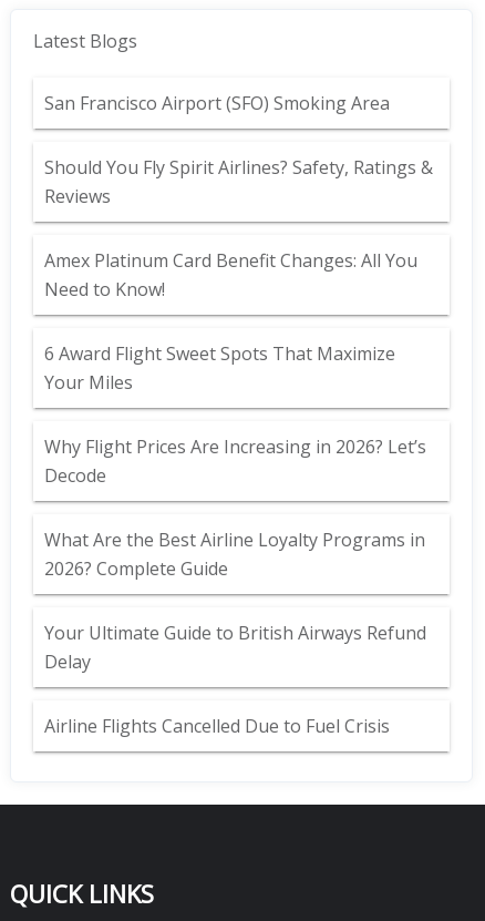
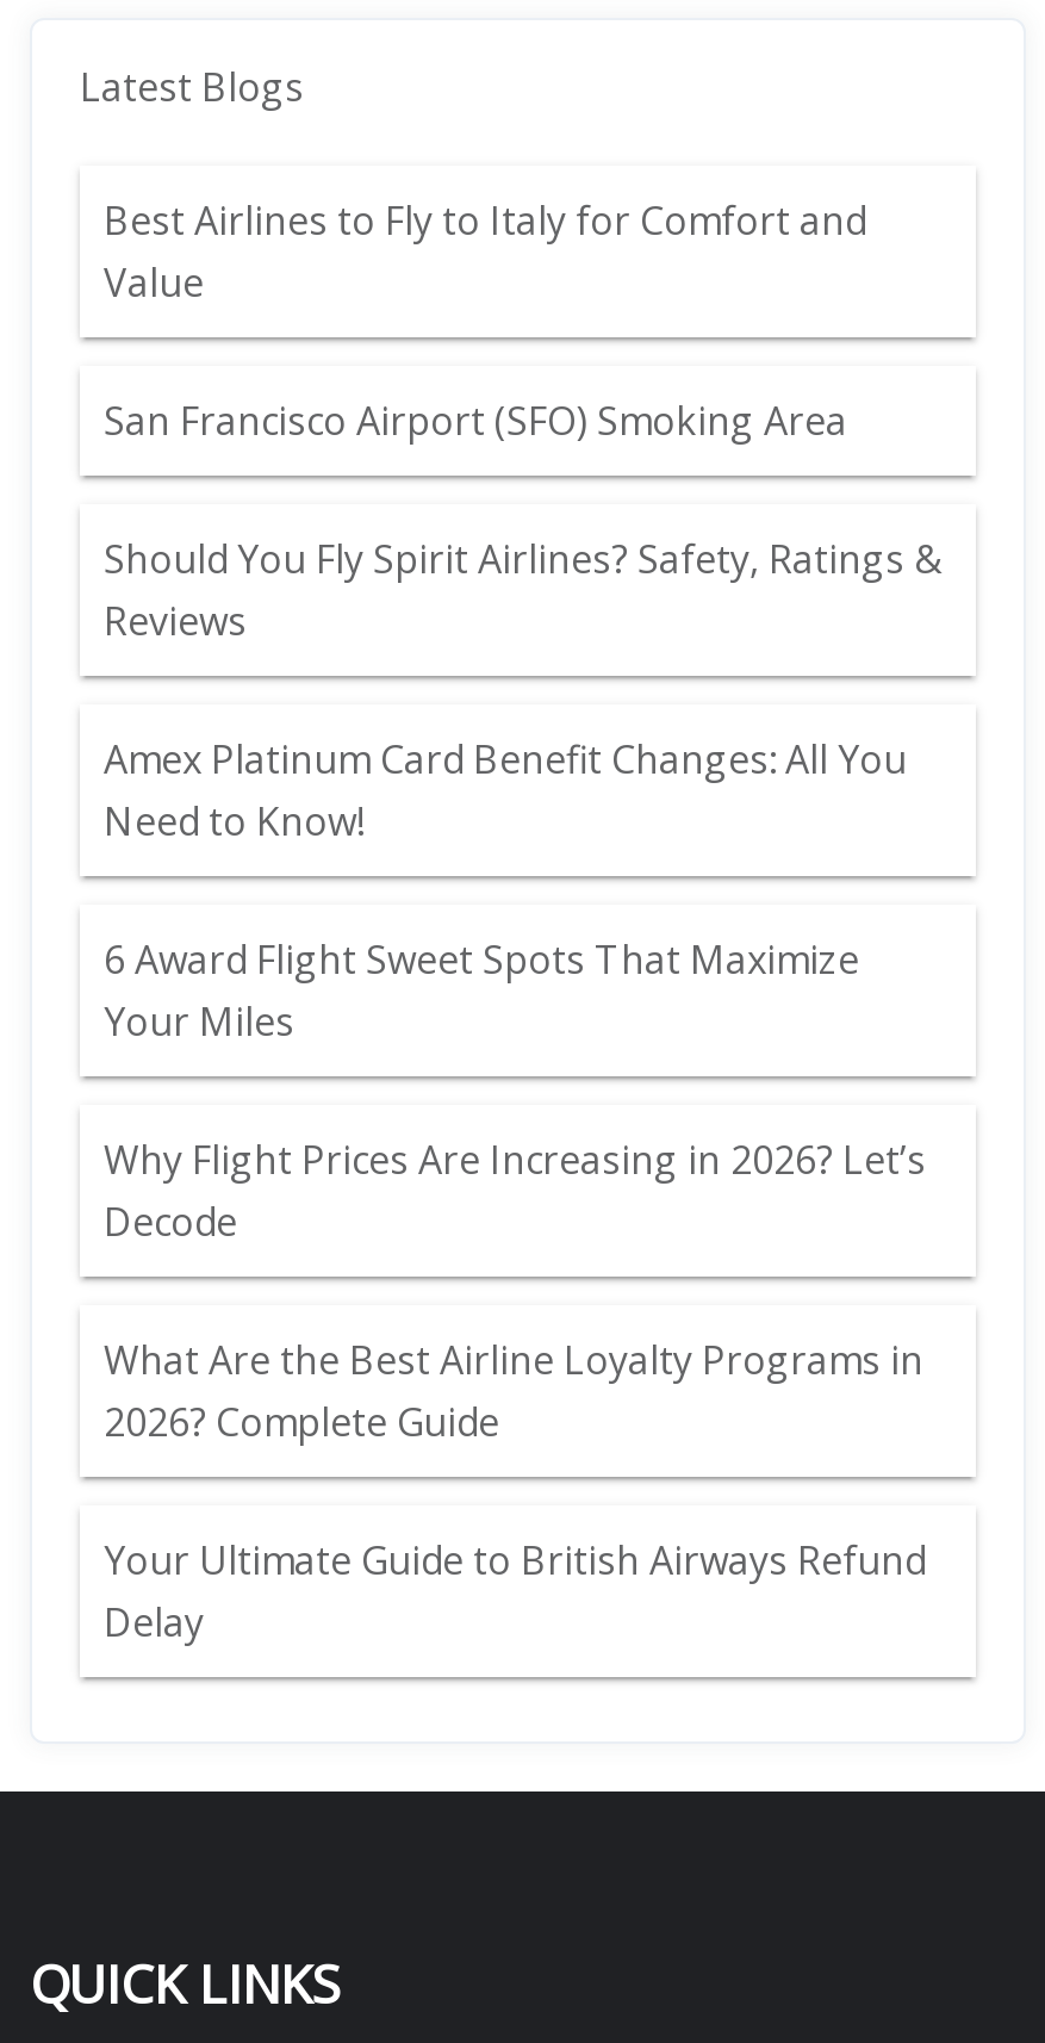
+ Best Airlines to Fly to Italy for Comfort and
+ Value

moved down: San Francisco Airport (SFO) Smoking Area | Should You Fly Spirit Airlines? Safety, Ratings & | Reviews | ... | Your Ultimate Guide to British Airways Refund | Delay

- Airline Flights Cancelled Due to Fuel Crisis
